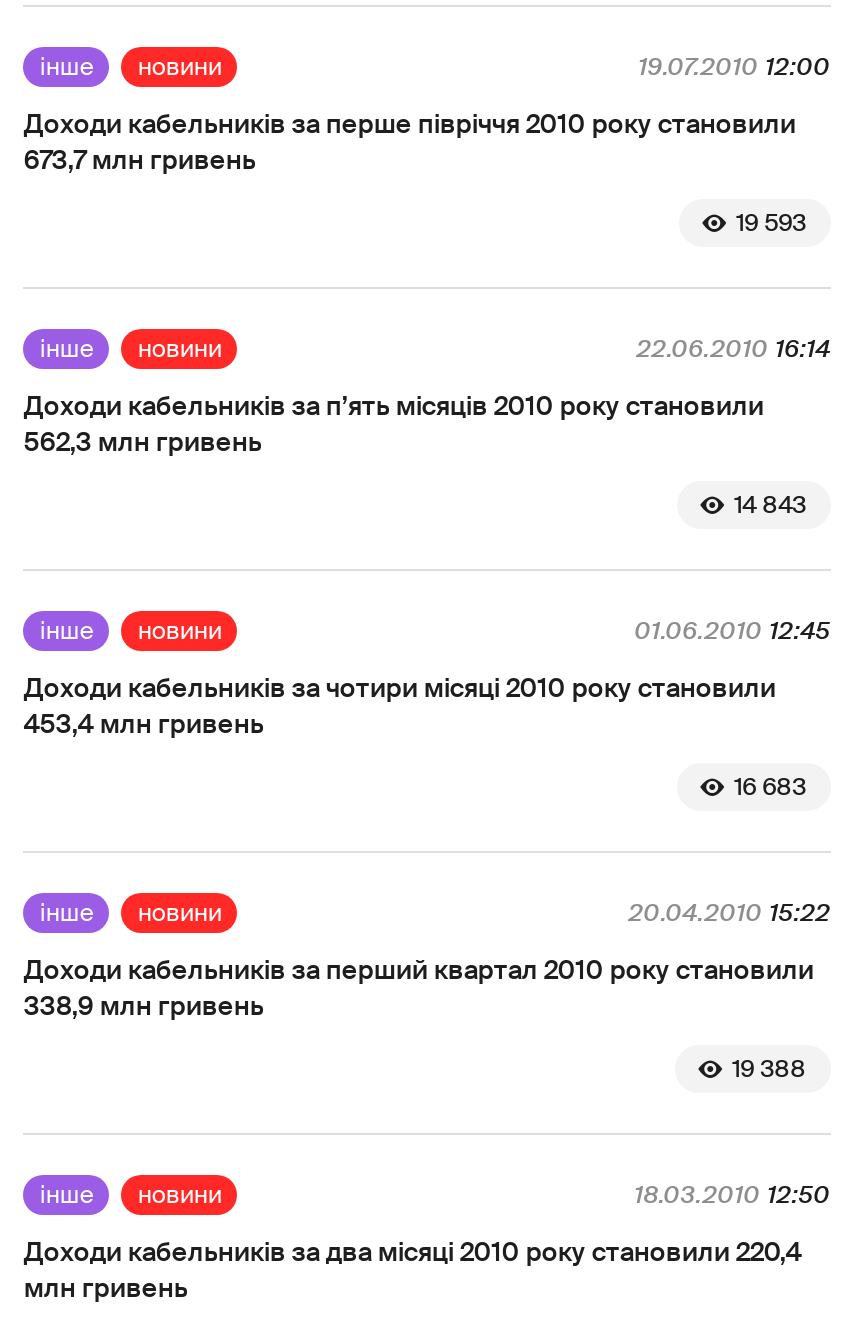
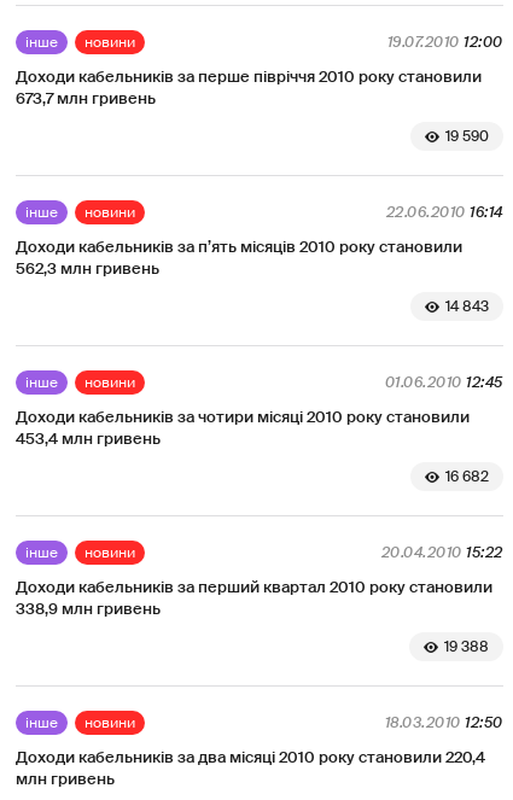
- 19 593
+ 19 590

- 16 683
+ 16 682
